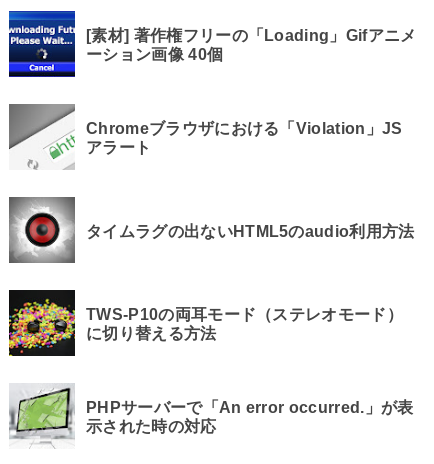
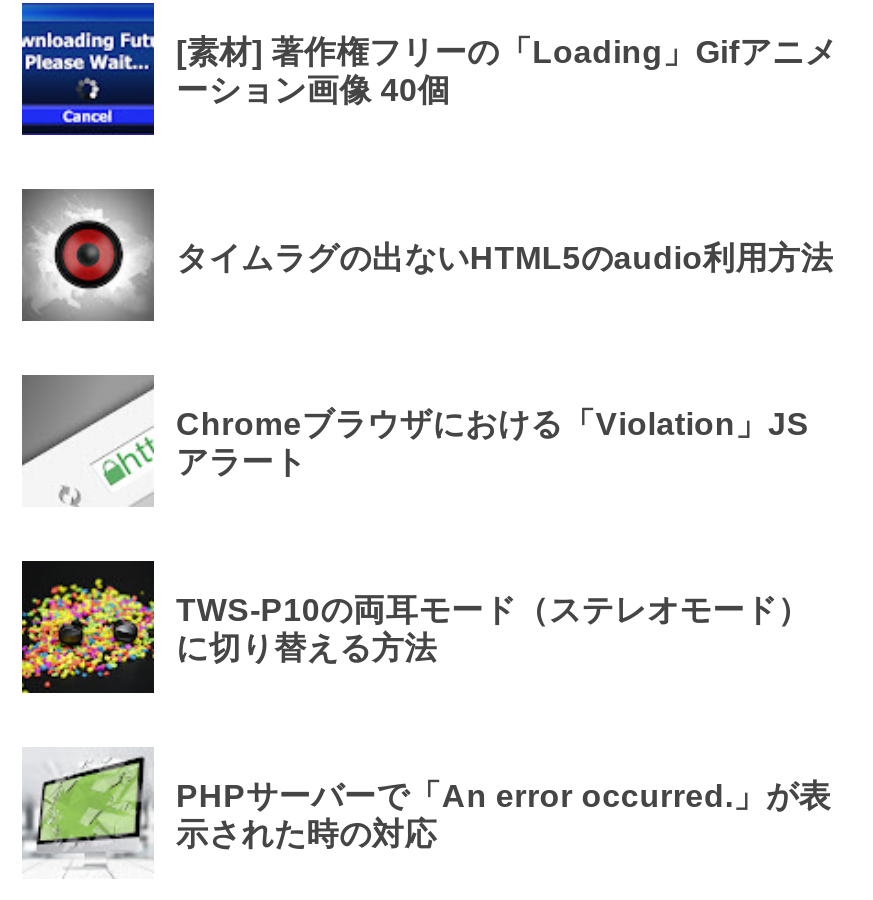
moved down: [image] | Chromeブラウザにおける「Violation」JS | アラート

moved up: [image] | タイムラグの出ないHTML5のaudio利用方法
